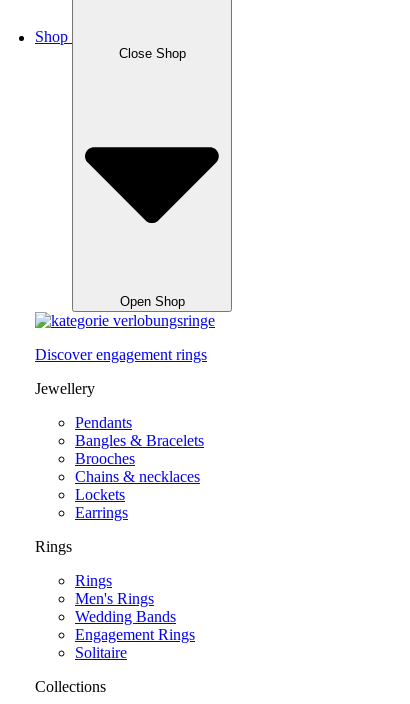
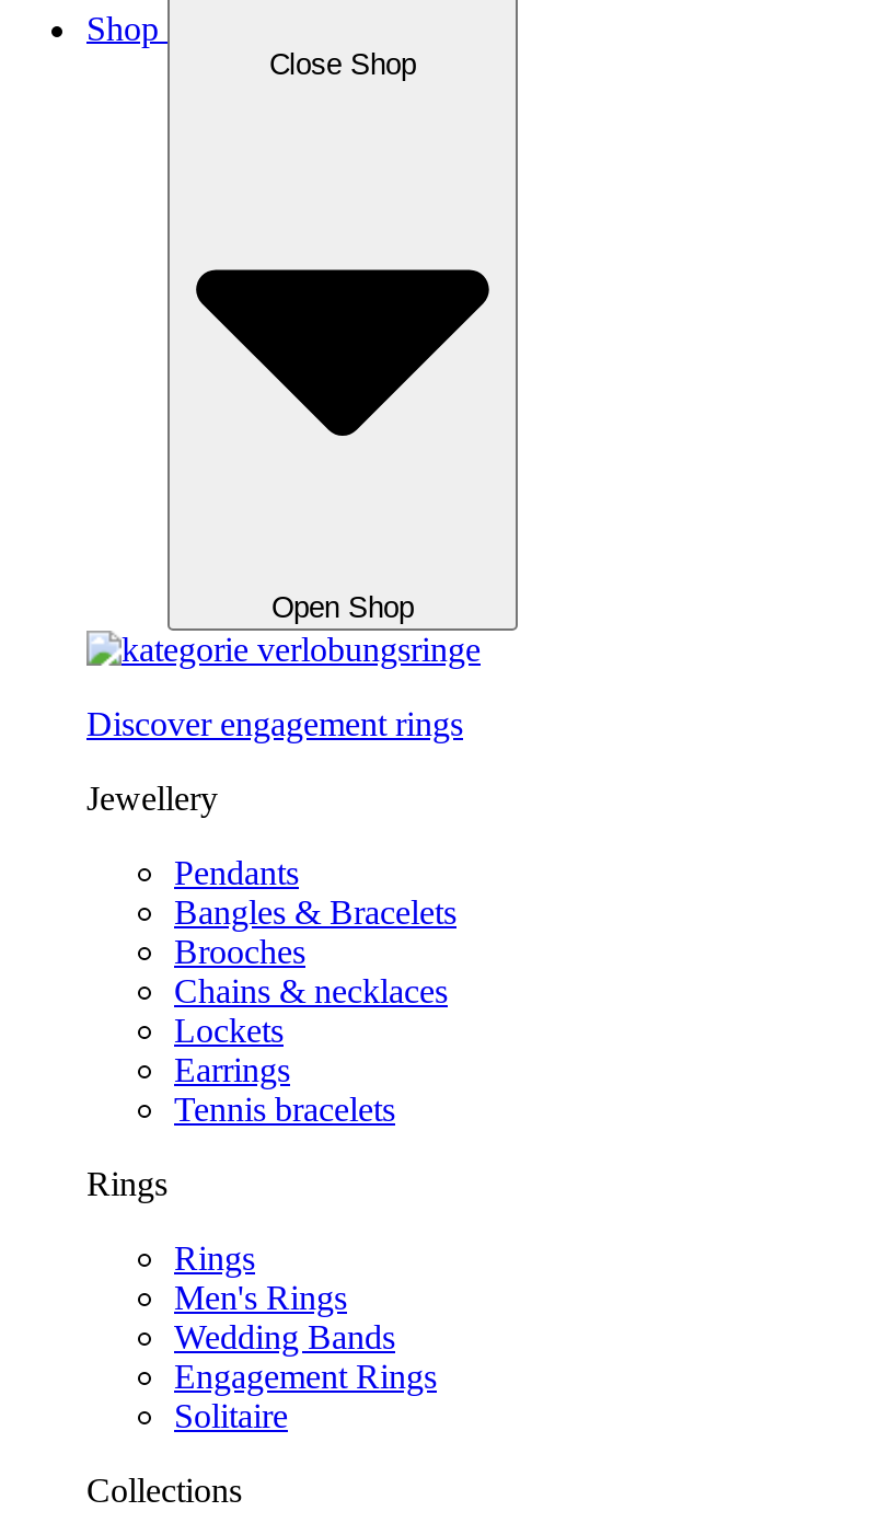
+ Tennis bracelets
